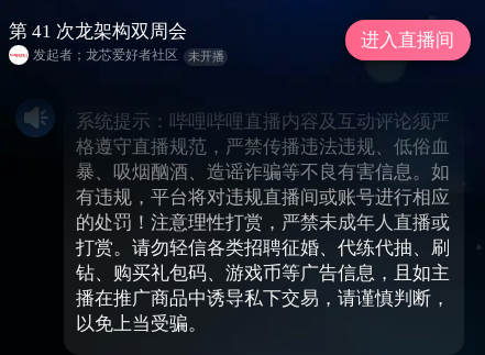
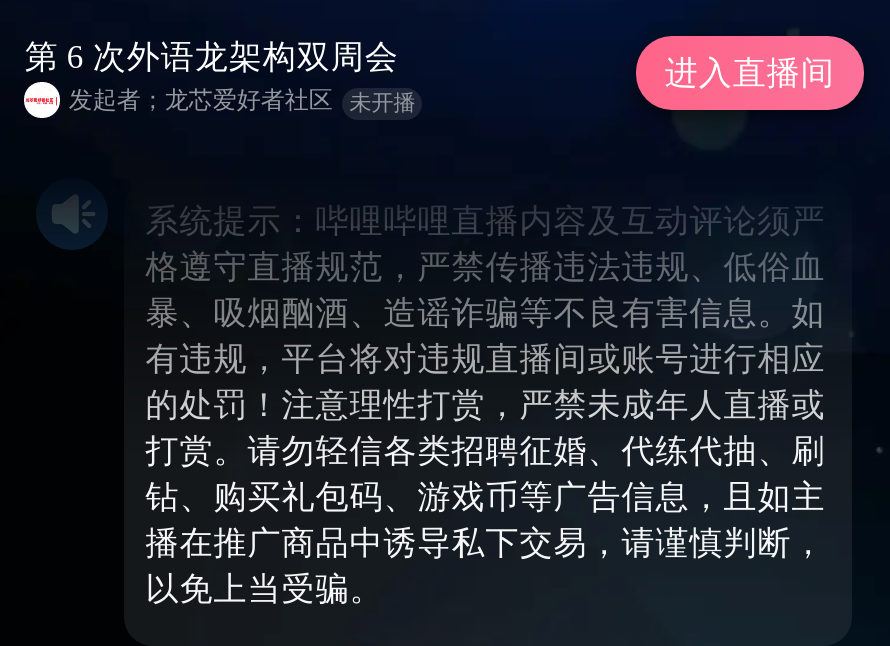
- 第 41 次龙架构双周会
+ 第 6 次外语龙架构双周会
